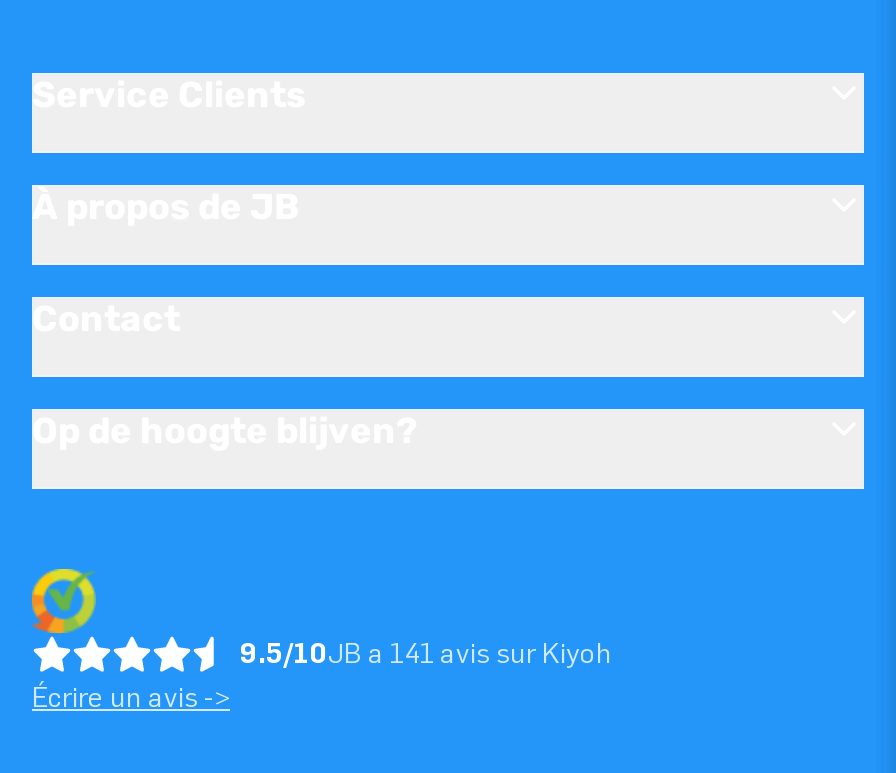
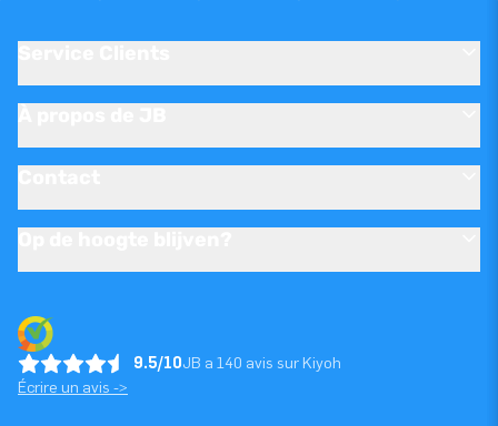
- 9.5/10JB a 141 avis sur Kiyoh
+ 9.5/10JB a 140 avis sur Kiyoh
